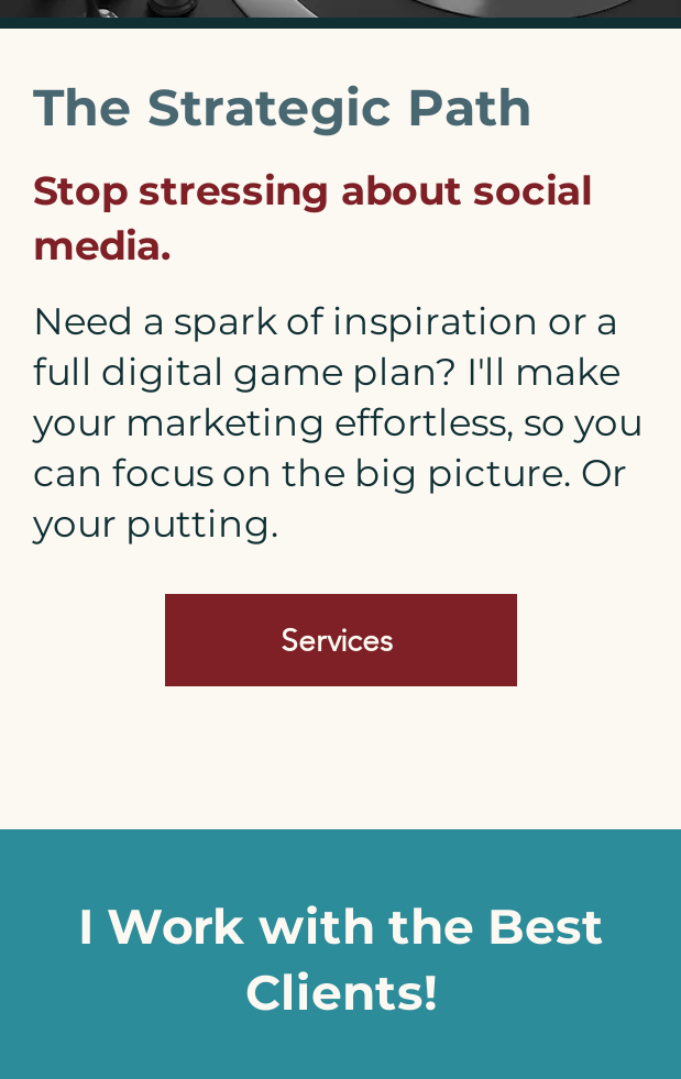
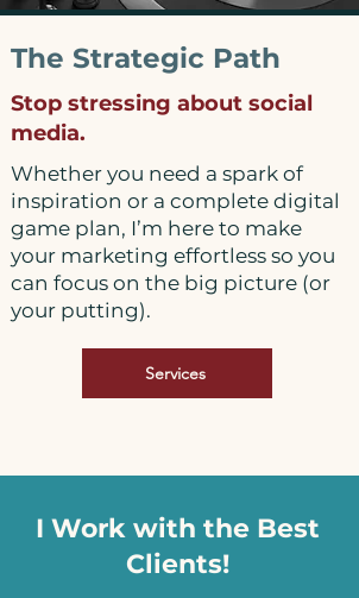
- Need a spark of inspiration or a
- full digital game plan? I'll make
- your marketing effortless, so you
- can focus on the big picture. Or
- your putting.
+ Whether you need a spark of
+ inspiration or a complete digital
+ game plan, I’m here to make
+ your marketing effortless so you
+ can focus on the big picture (or
+ your putting).
